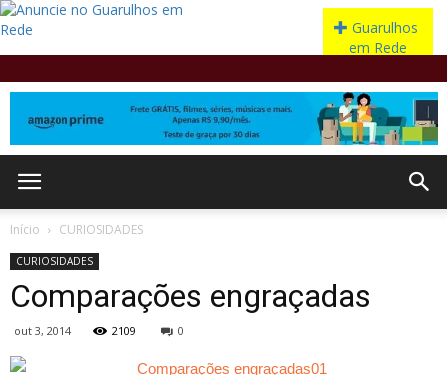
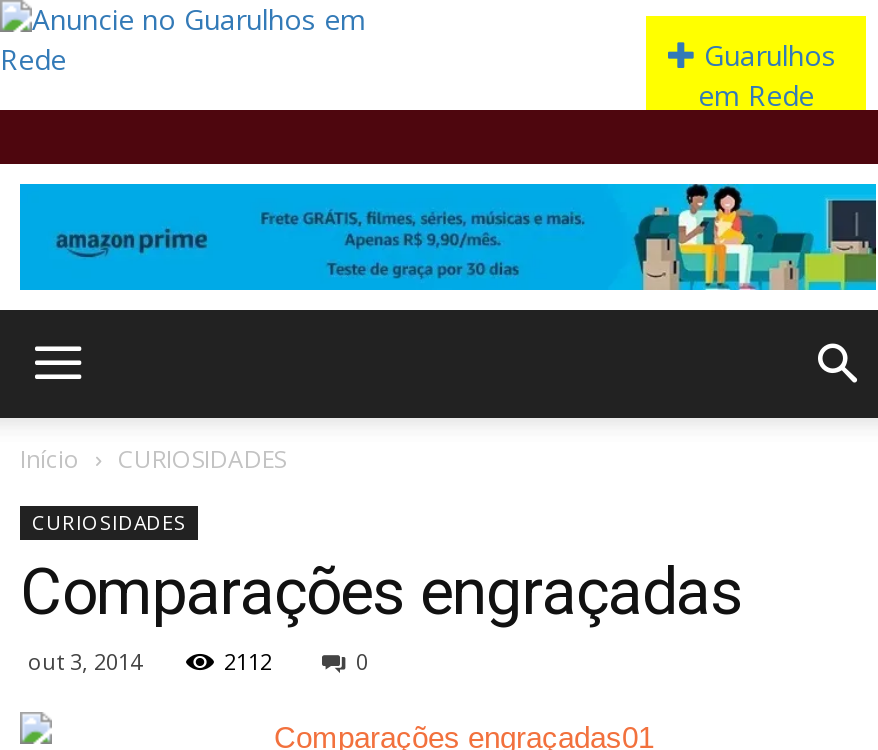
- 2109
+ 2112
